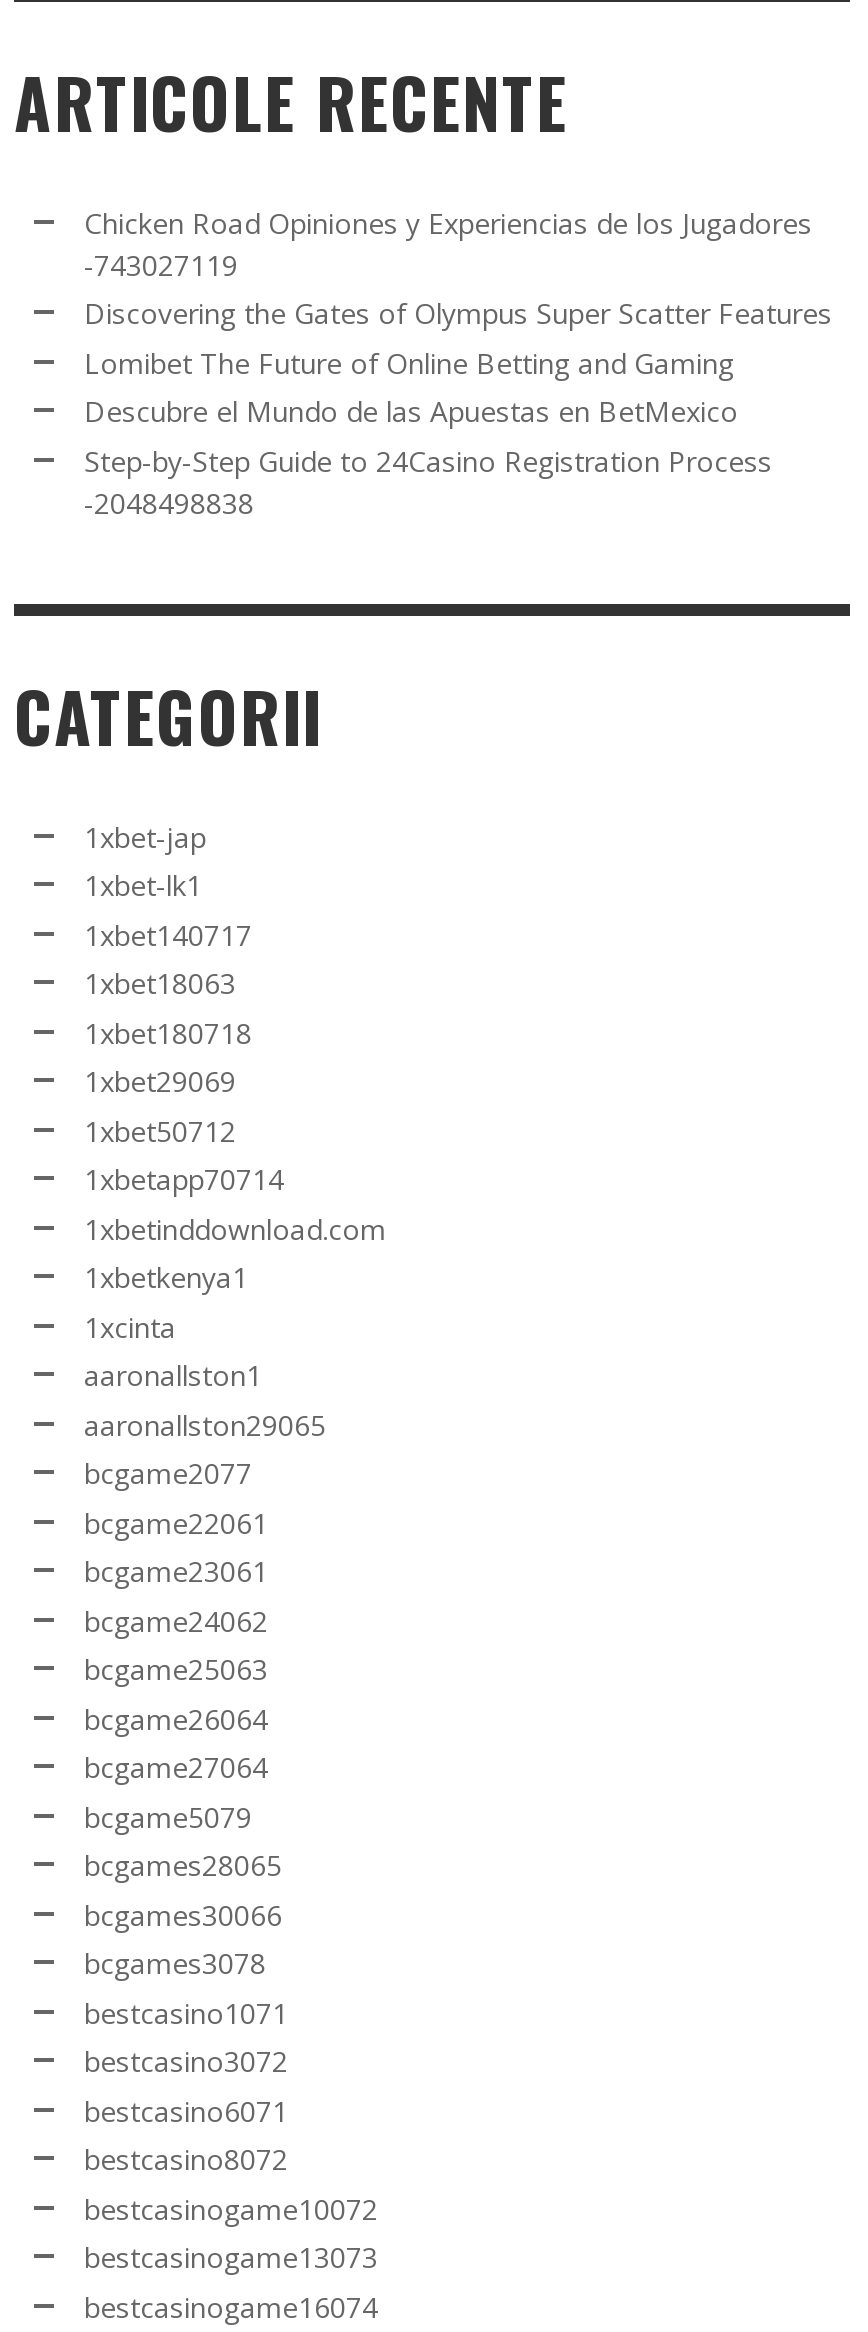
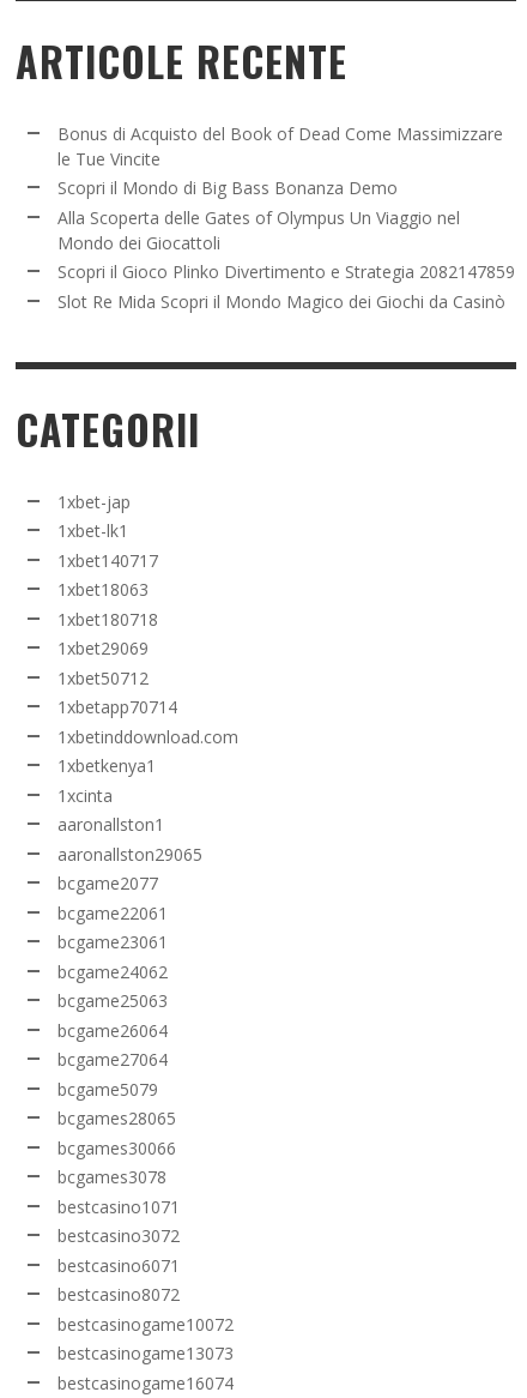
- Chicken Road Opiniones y Experiencias de los Jugadores
- -743027119
- Discovering the Gates of Olympus Super Scatter Features
- Lomibet The Future of Online Betting and Gaming
- Descubre el Mundo de las Apuestas en BetMexico
- Step-by-Step Guide to 24Casino Registration Process
- -2048498838
+ Bonus di Acquisto del Book of Dead Come Massimizzare
+ le Tue Vincite
+ Scopri il Mondo di Big Bass Bonanza Demo
+ Alla Scoperta delle Gates of Olympus Un Viaggio nel
+ Mondo dei Giocattoli
+ Scopri il Gioco Plinko Divertimento e Strategia 2082147859
+ Slot Re Mida Scopri il Mondo Magico dei Giochi da Casinò
